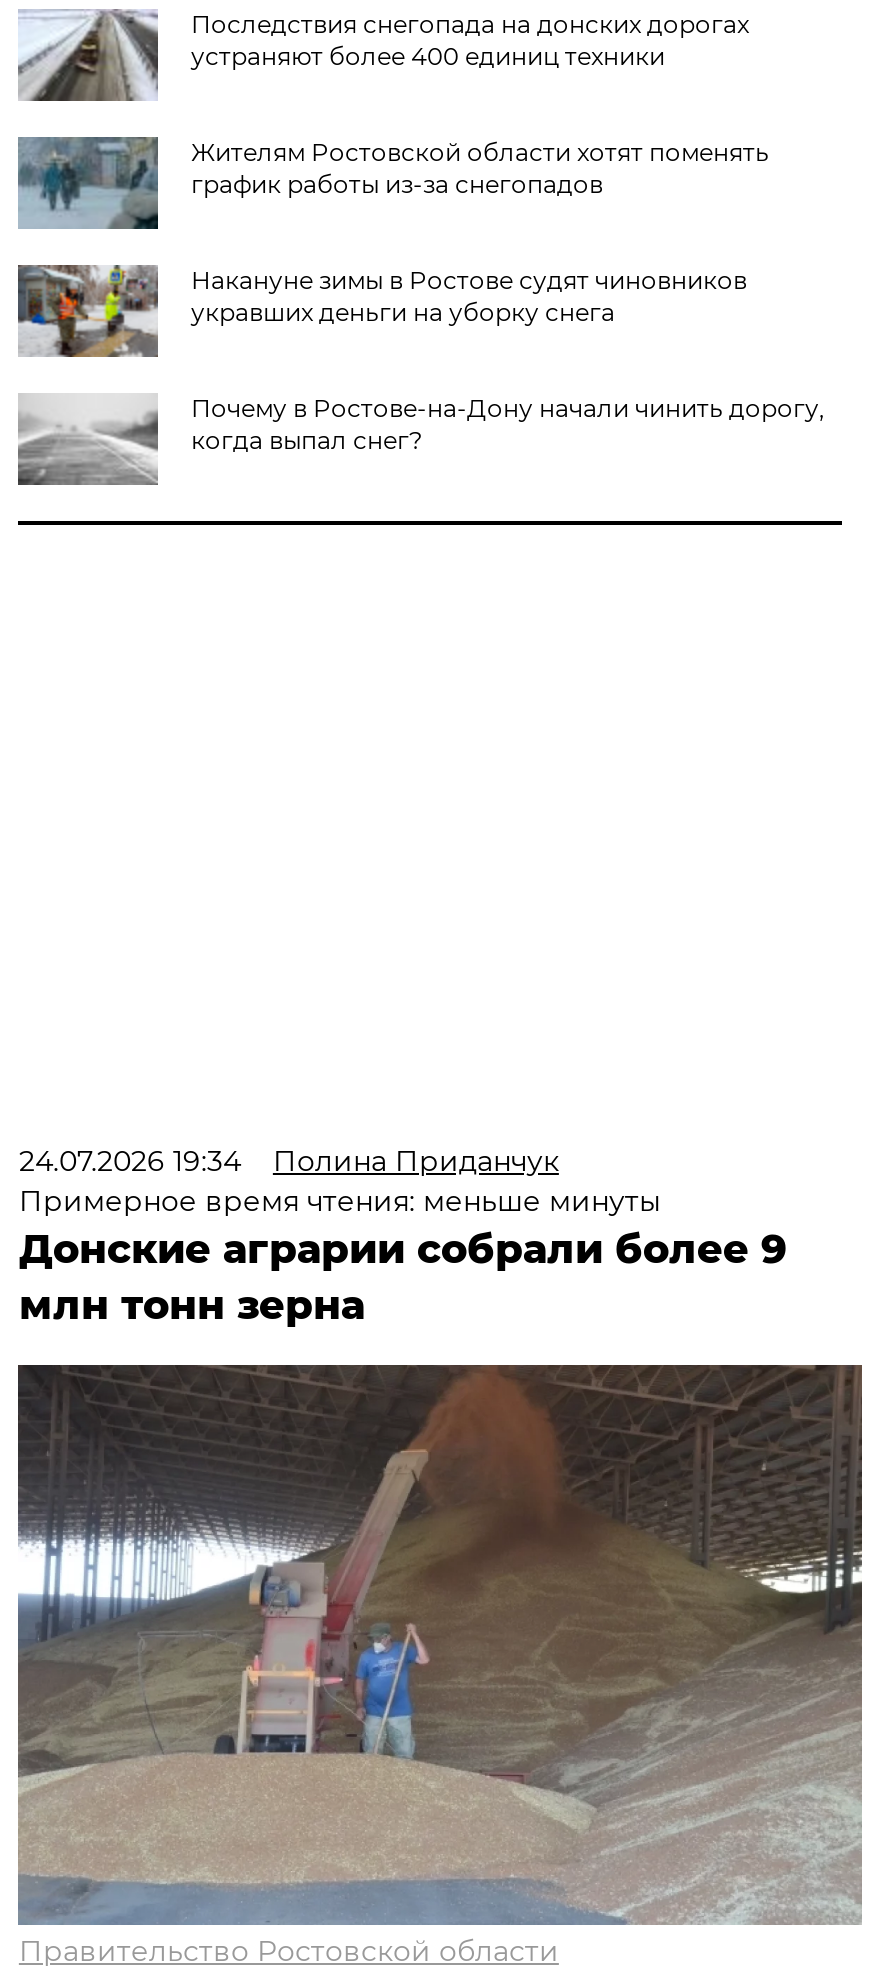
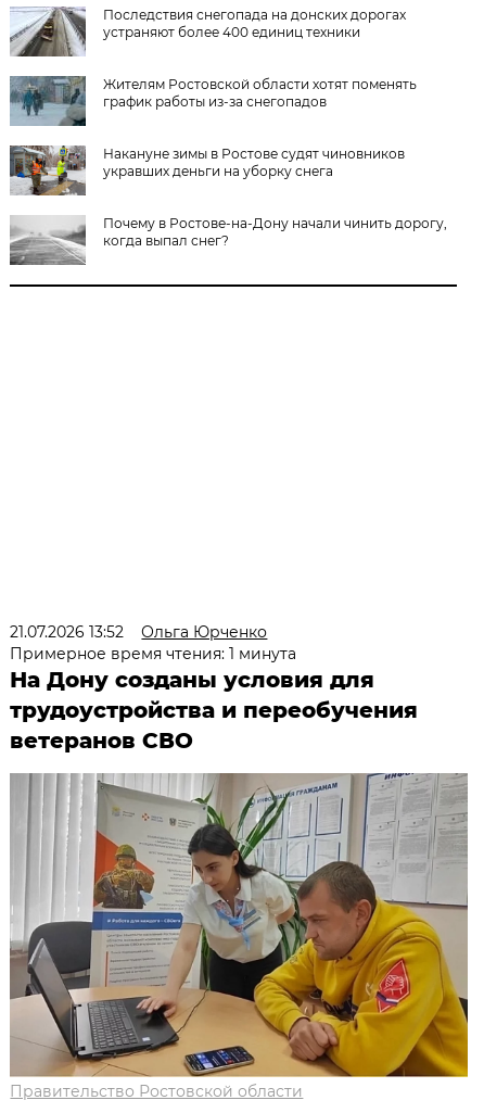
- 24.07.2026 19:34
- Полина Приданчук
- Примерное время чтения: меньше минуты
- Донские аграрии собрали более 9
- млн тонн зерна
+ 21.07.2026 13:52
+ Ольга Юрченко
+ Примерное время чтения: 1 минута
+ На Дону созданы условия для
+ трудоустройства и переобучения
+ ветеранов СВО

- [image]
+ [image]
